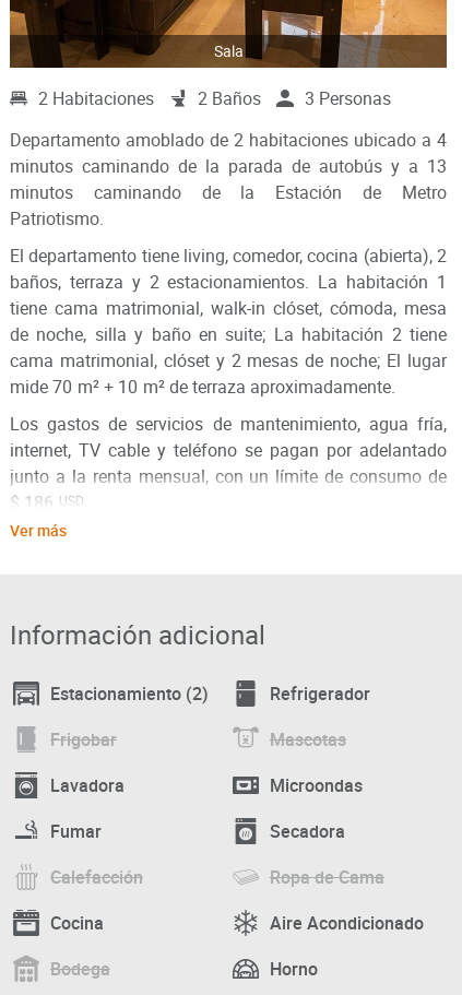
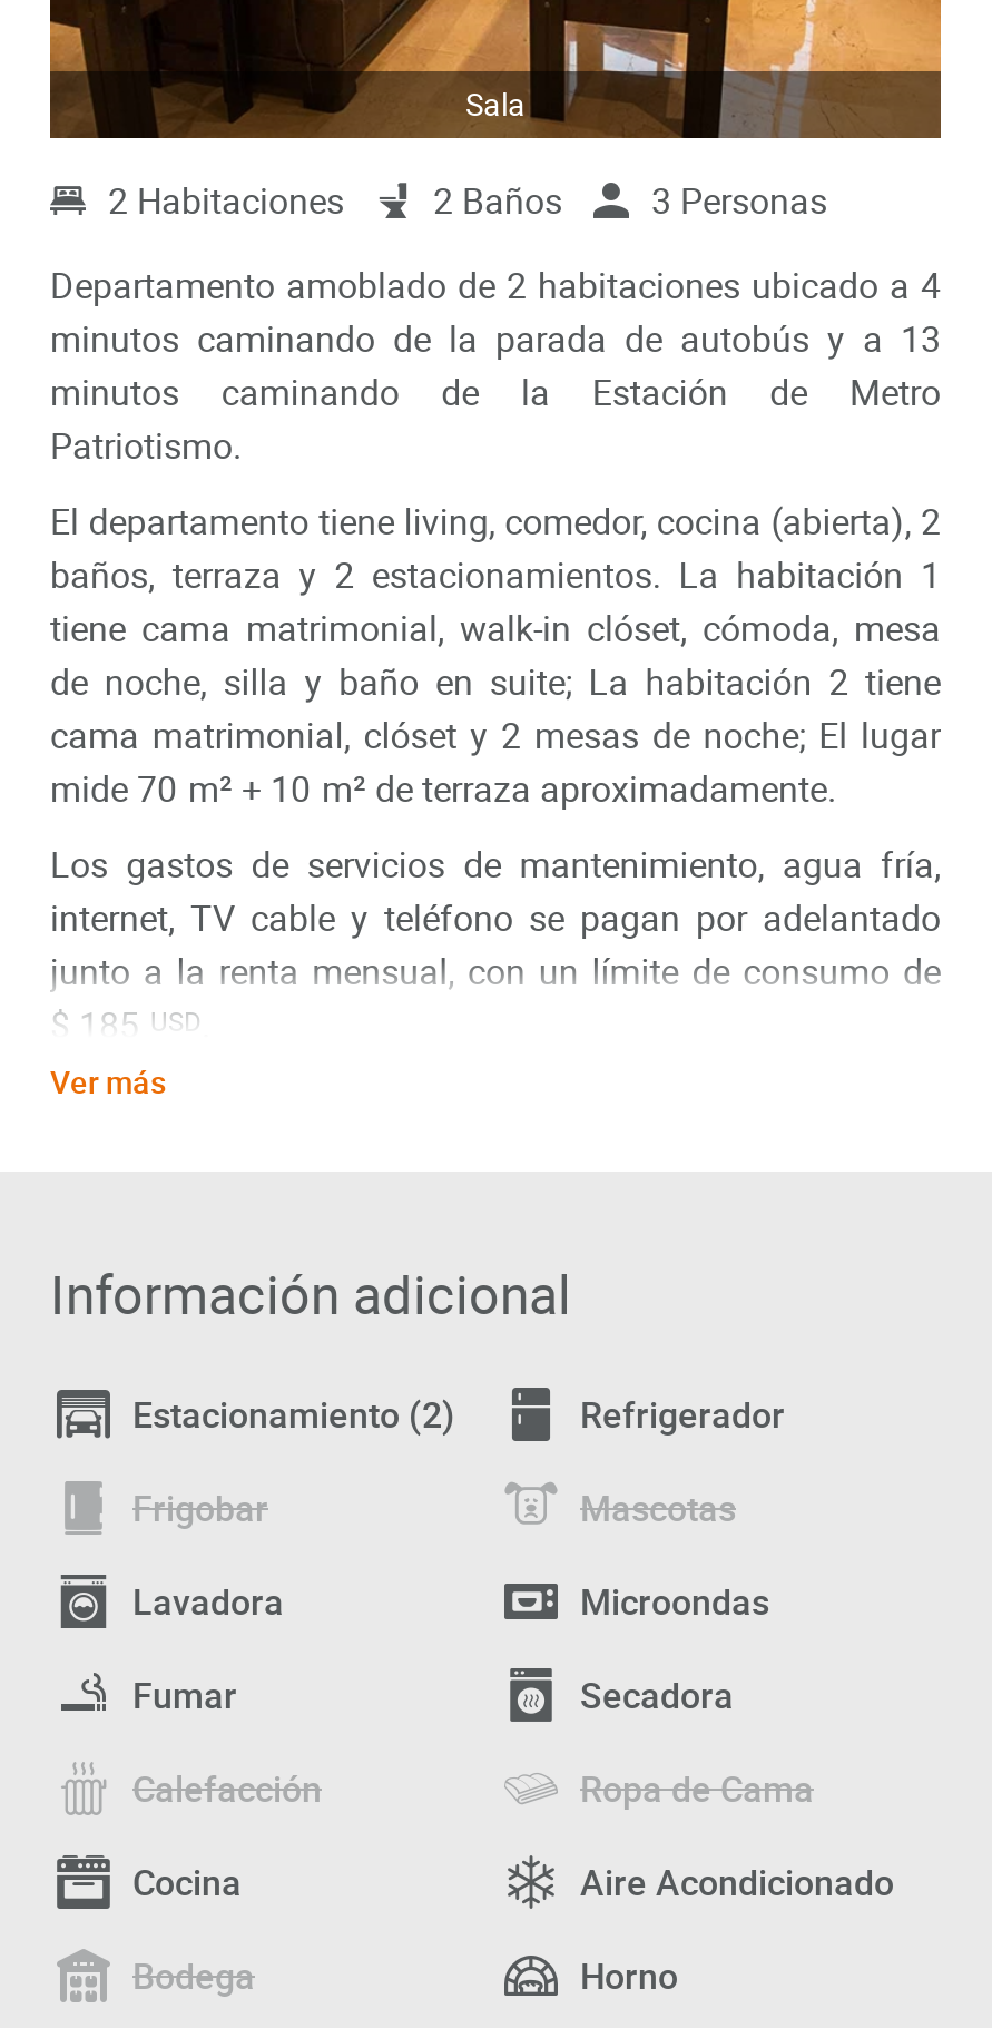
- $ 186 USD.
+ $ 185 USD.
